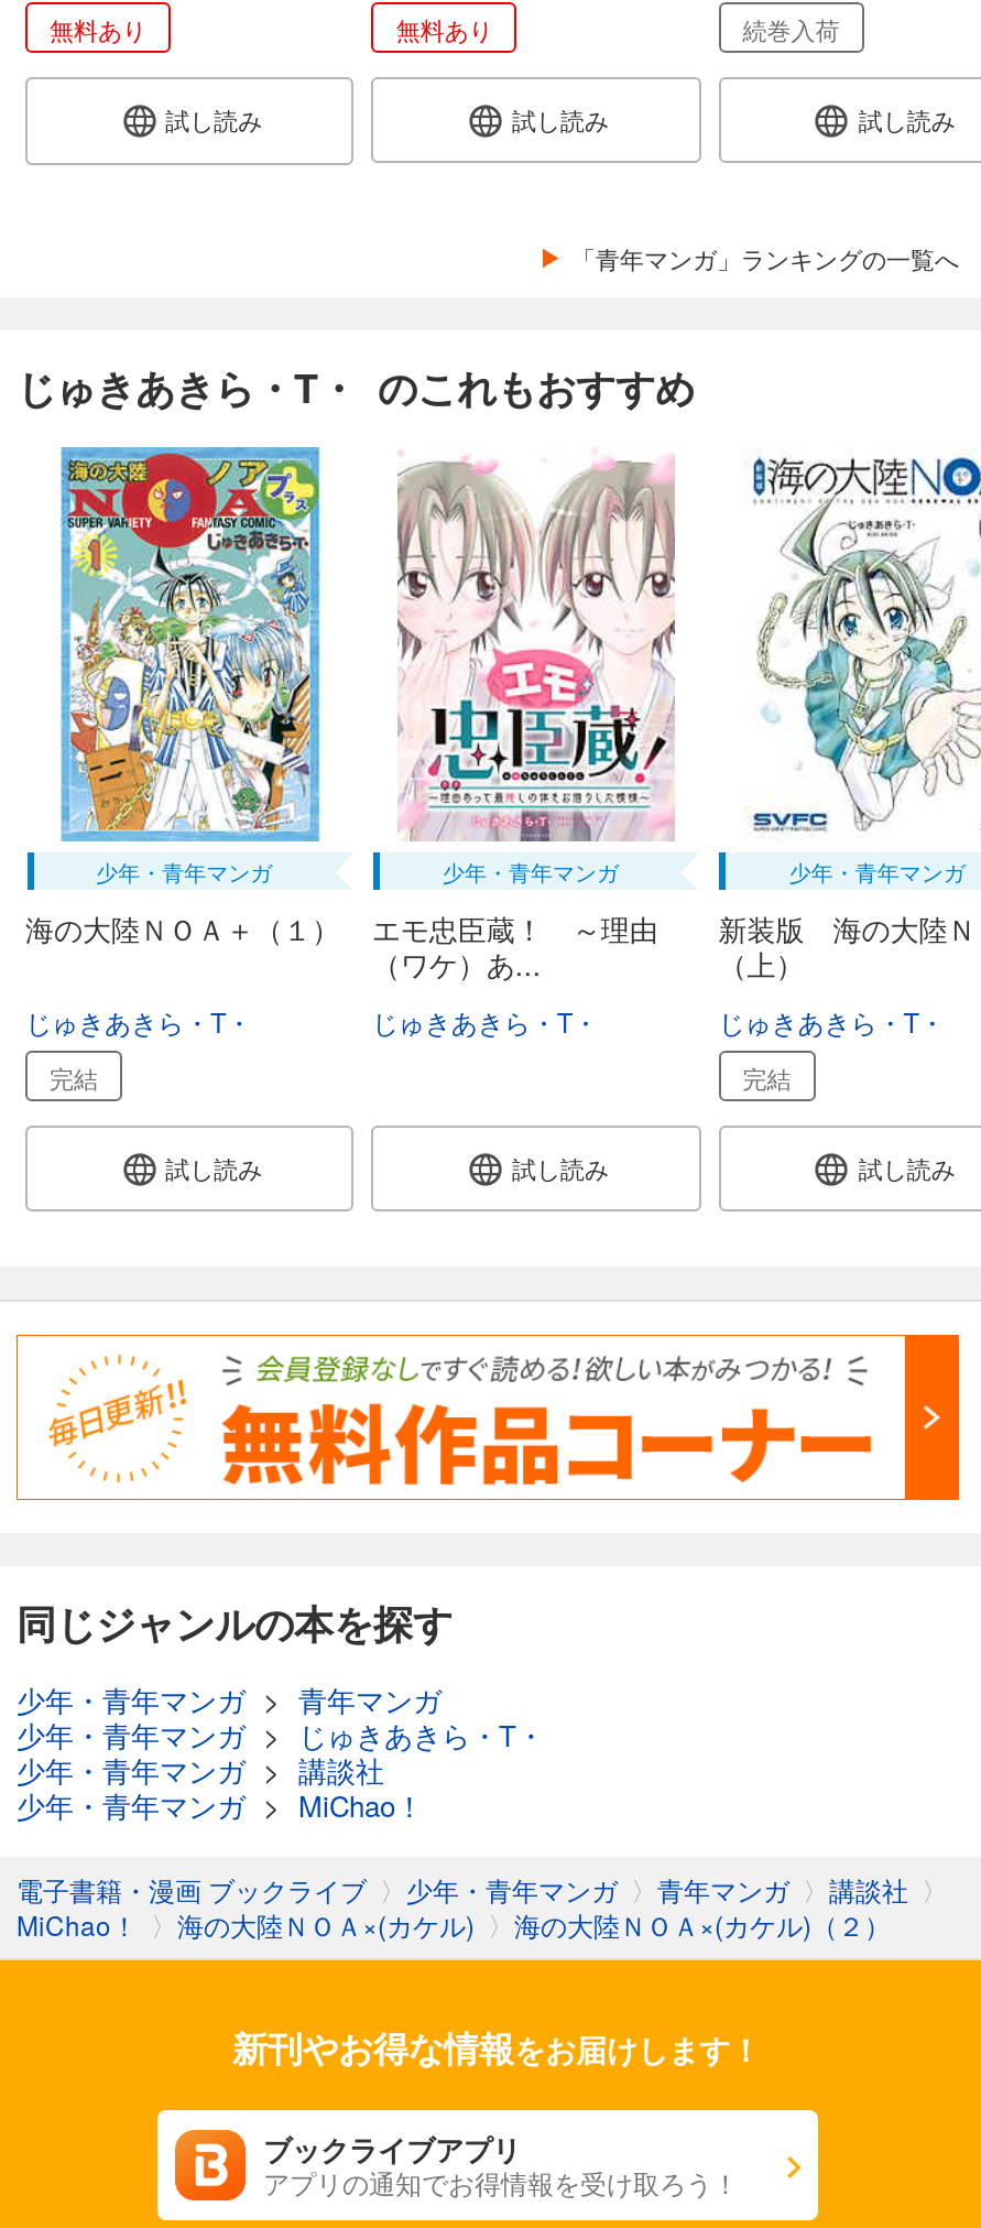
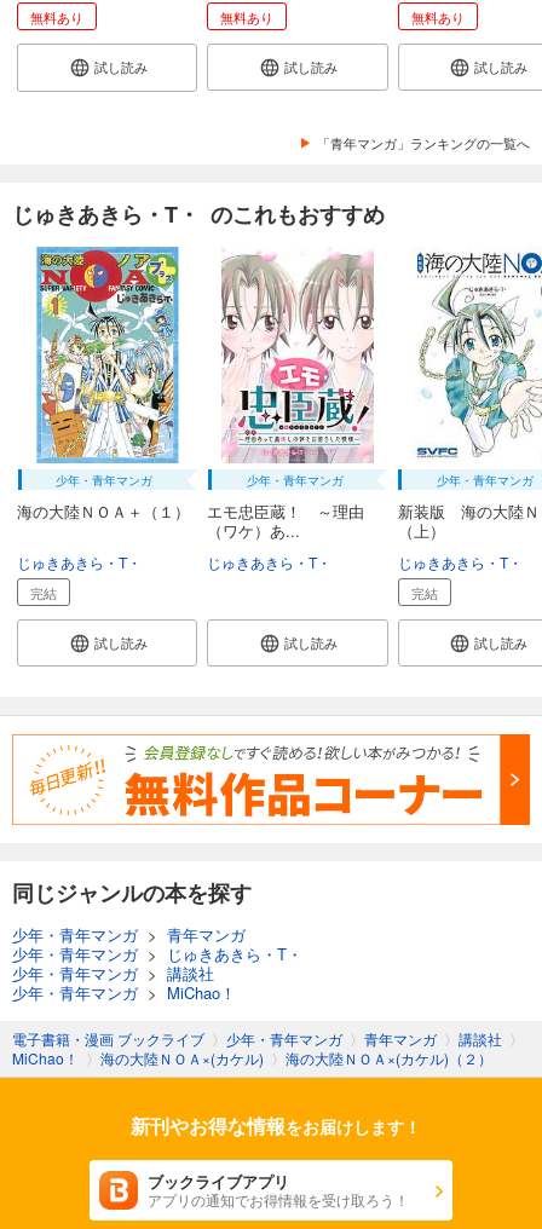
- 続巻入荷
+ 無料あり
